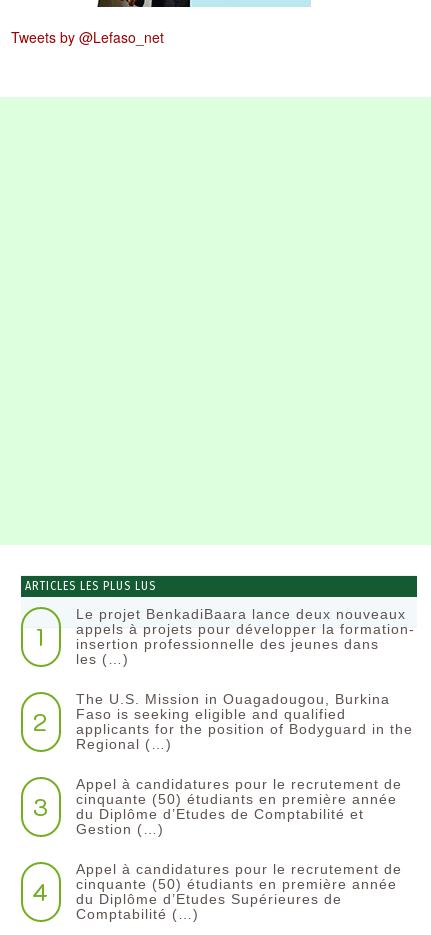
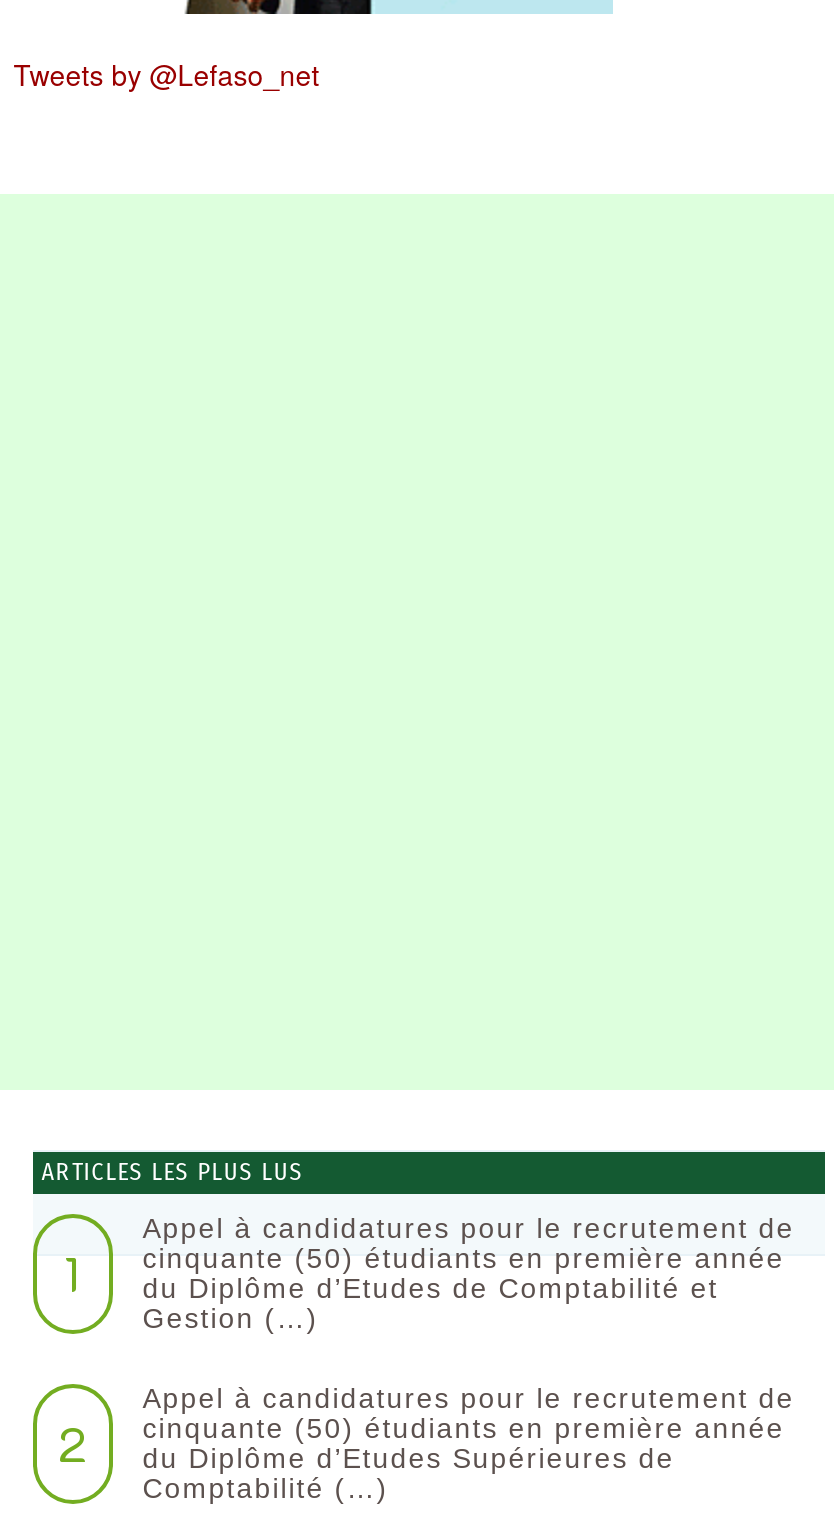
- Le projet BenkadiBaara lance deux nouveaux
- appels à projets pour développer la formation-
- insertion professionnelle des jeunes dans
- les (…)
- 2

- The U.S. Mission in Ouagadougou, Burkina
- Faso is seeking eligible and qualified
- applicants for the position of Bodyguard in the
- Regional (…)
- 3

- 4 cinquante (50) étudiants en première année du Diplôme d’Etudes Supérieures de
+ 2 cinquante (50) étudiants en première année du Diplôme d’Etudes Supérieures de
